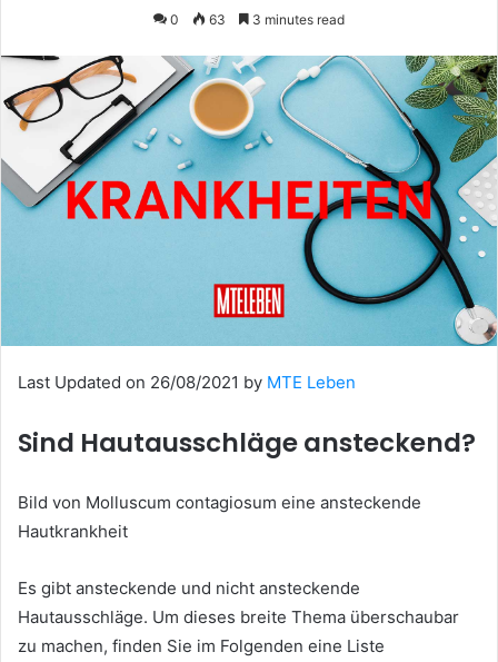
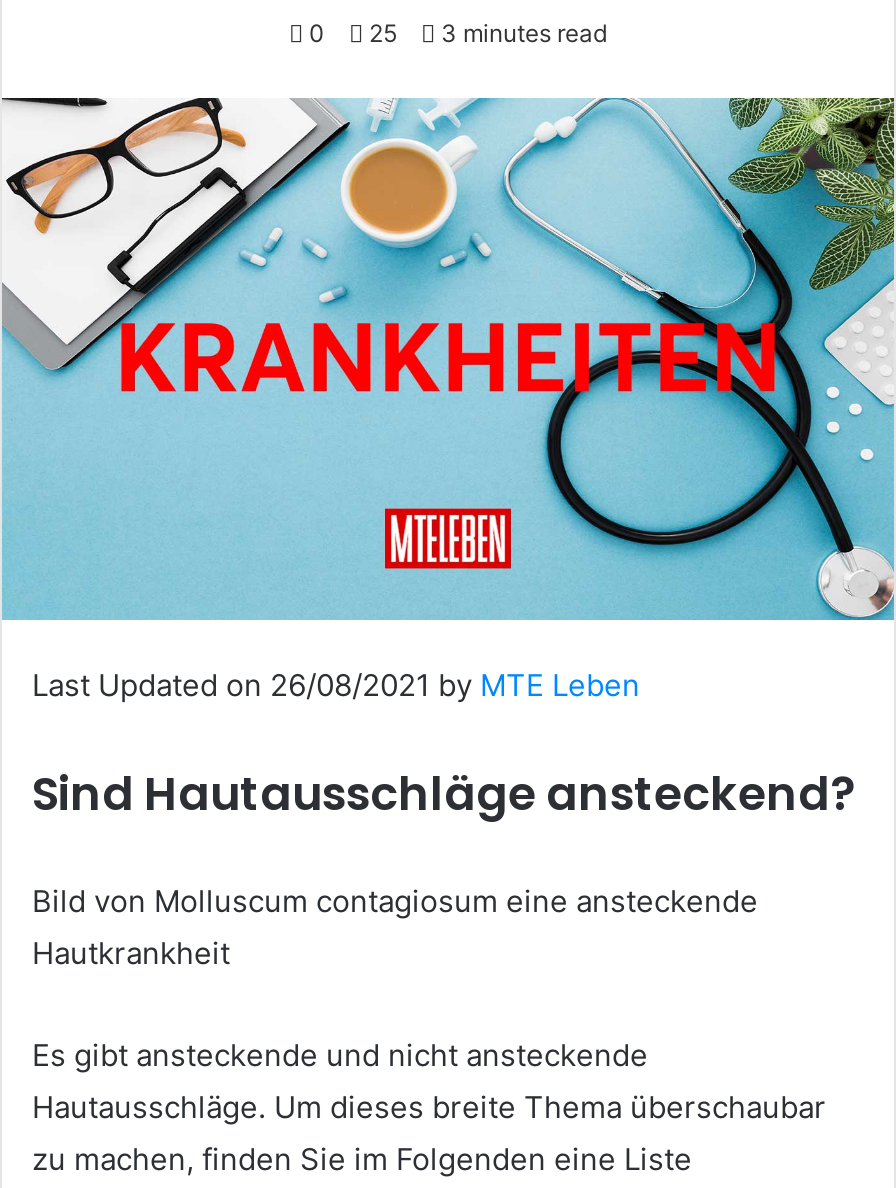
- 0 63 3 minutes read
+ 0 25 3 minutes read
